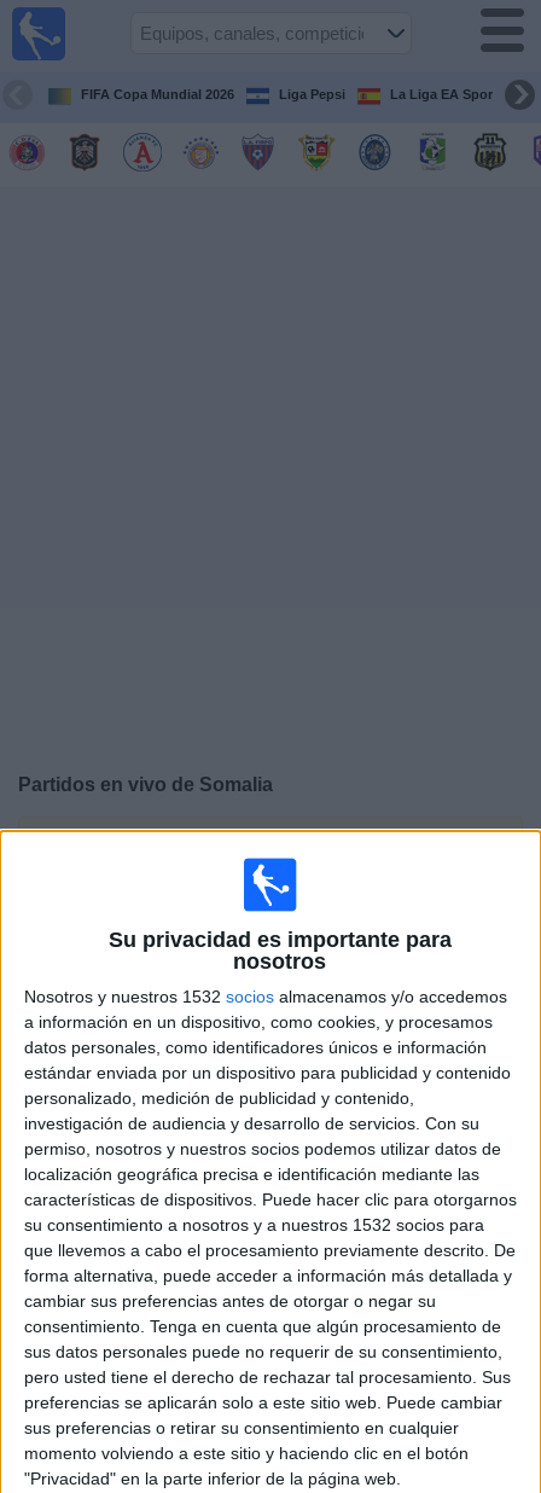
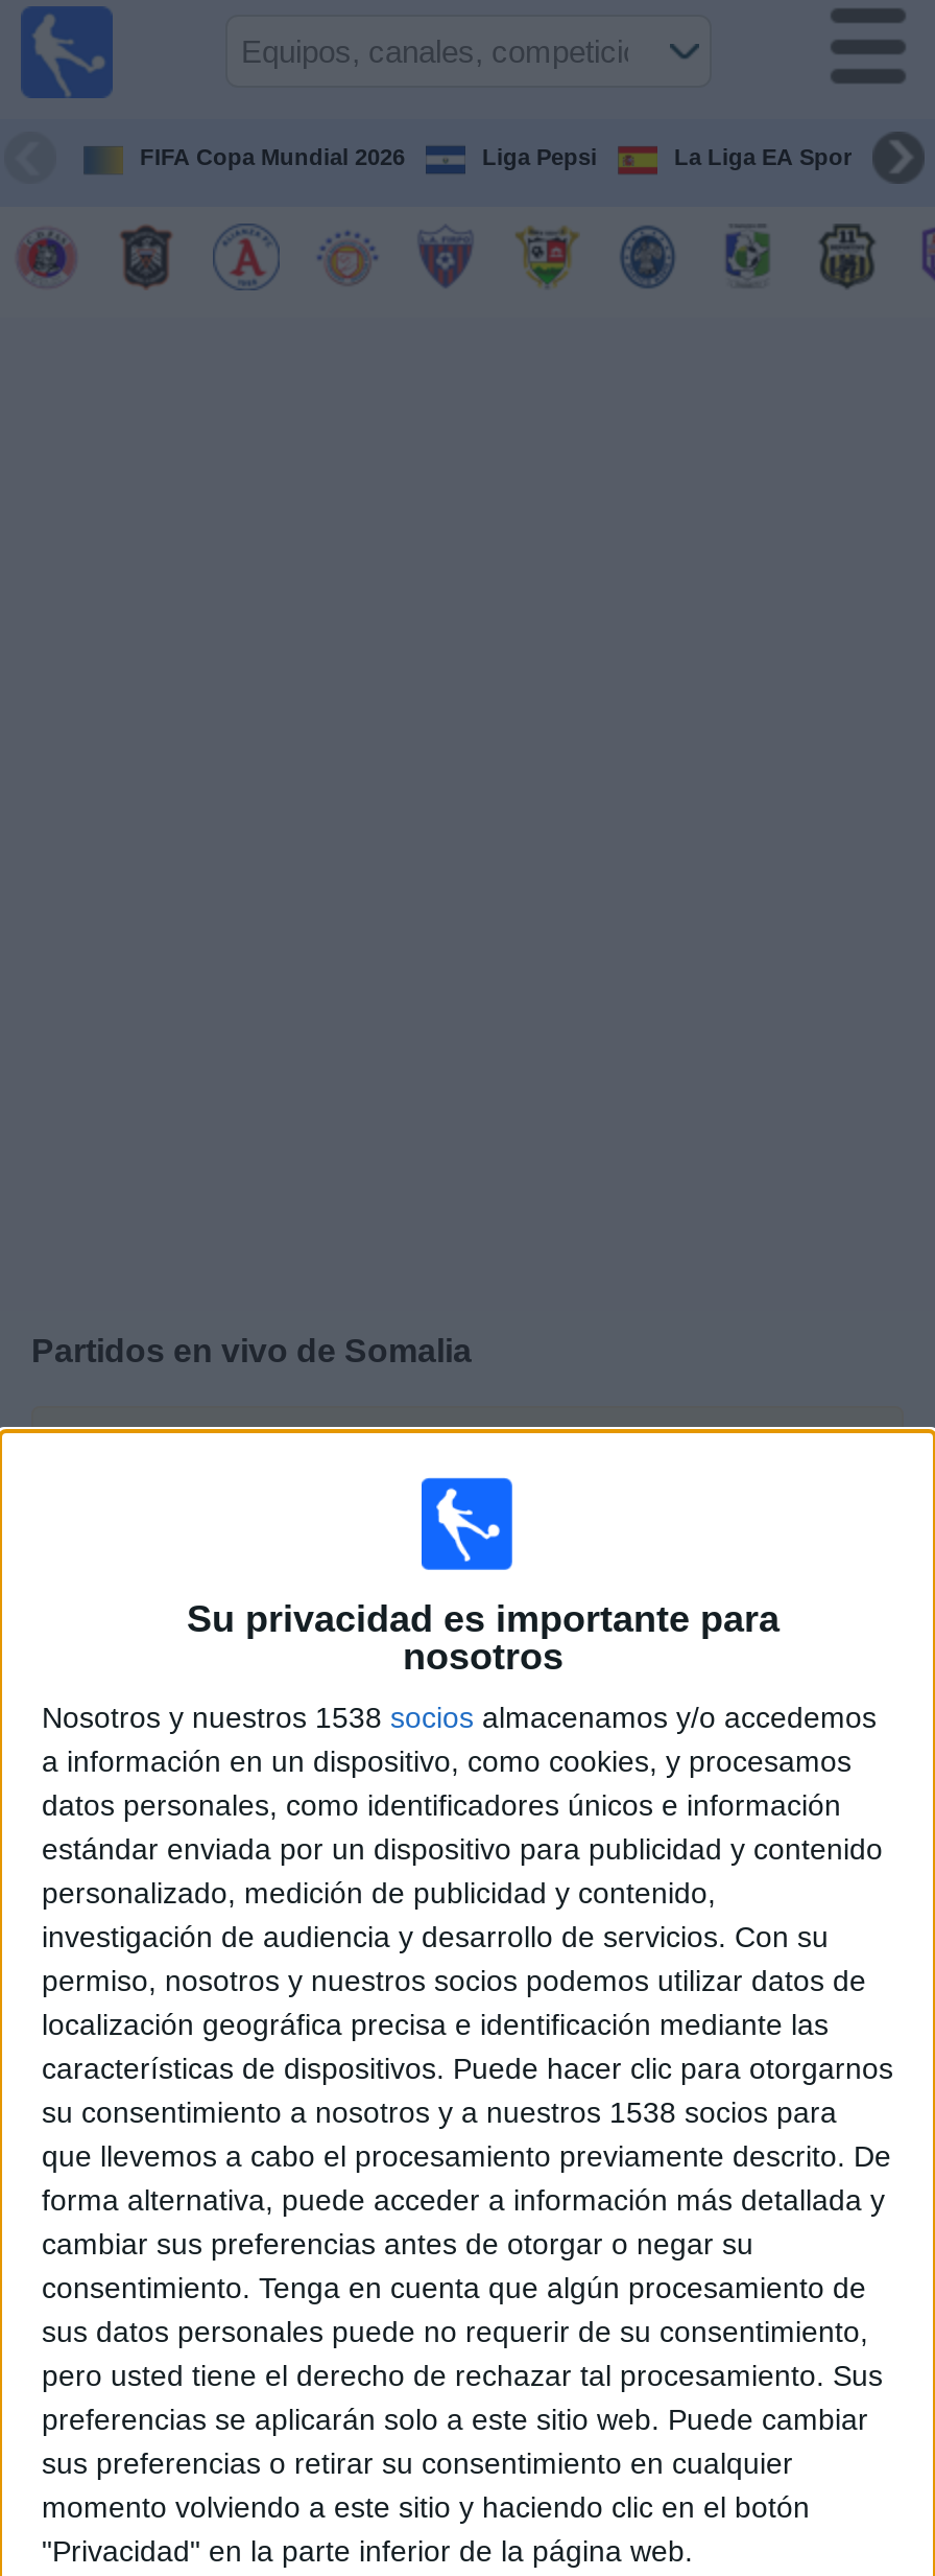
- Nosotros y nuestros 1532 socios almacenamos y/o accedemos
+ Nosotros y nuestros 1538 socios almacenamos y/o accedemos

- su consentimiento a nosotros y a nuestros 1532 socios para
+ su consentimiento a nosotros y a nuestros 1538 socios para
